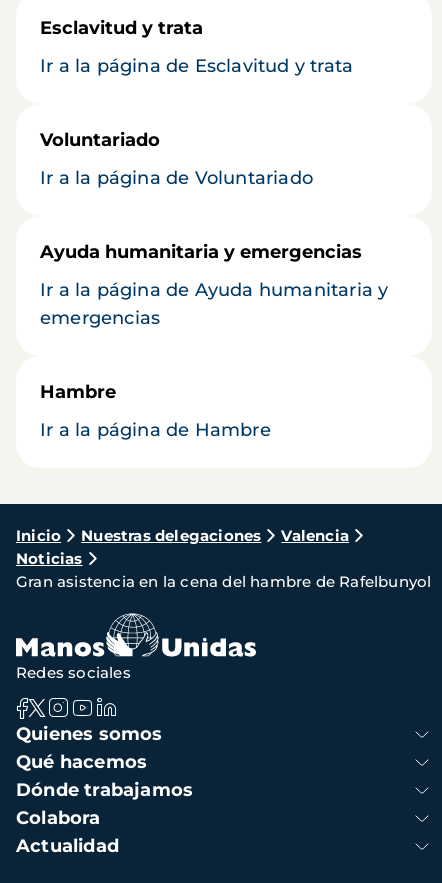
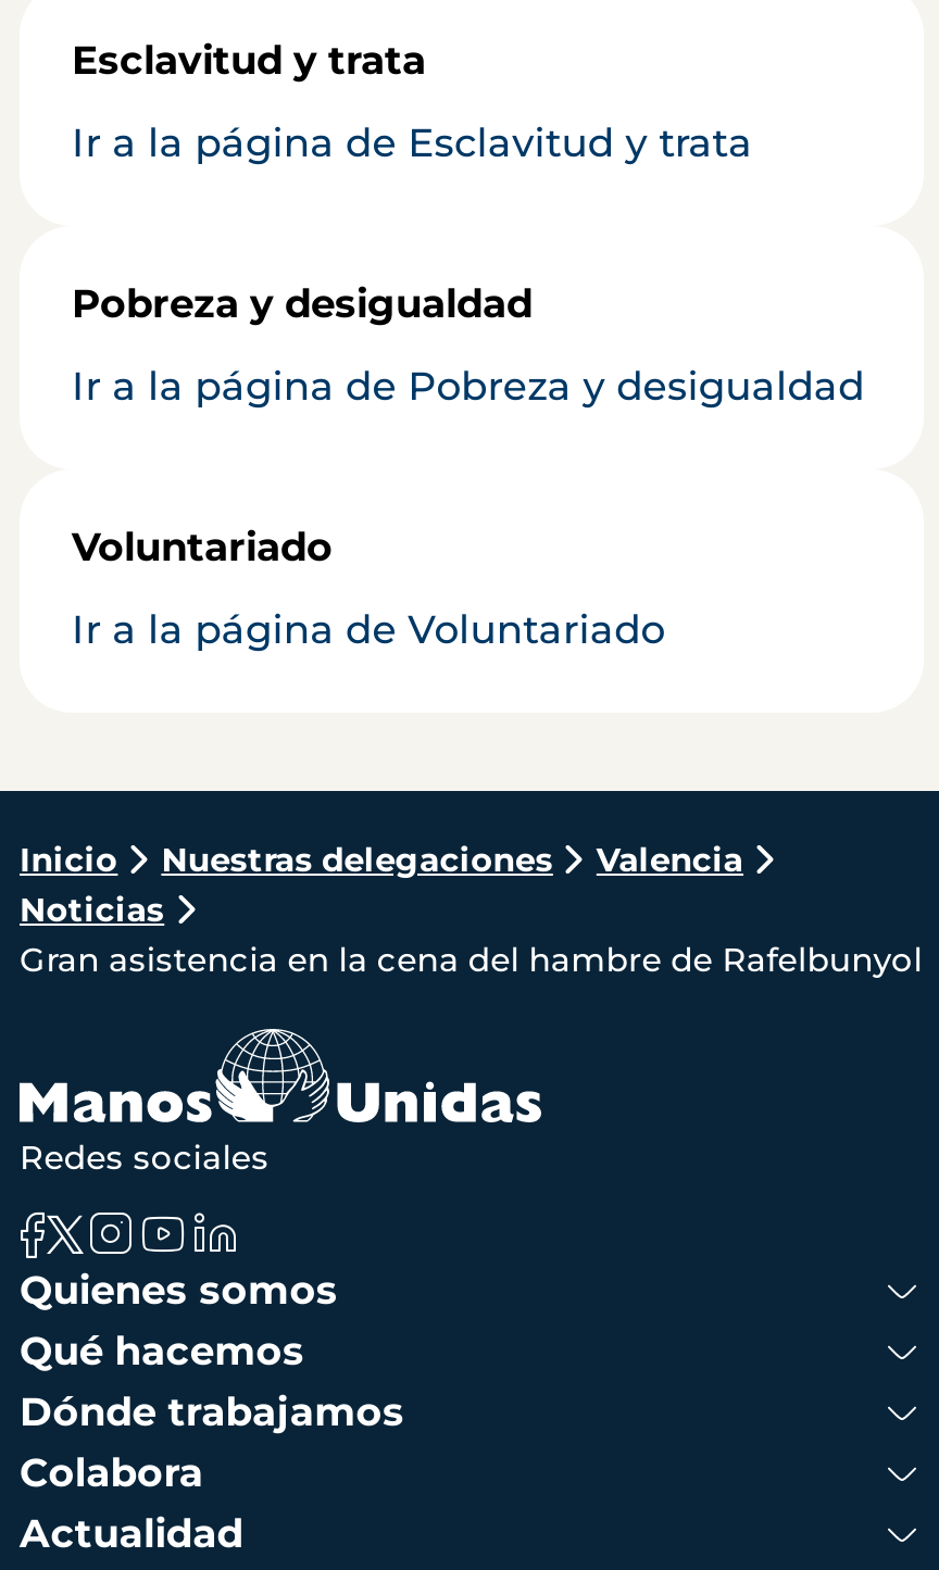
+ Pobreza y desigualdad
+ Ir a la página de Pobreza y desigualdad

moved down: Voluntariado | Ir a la página de Voluntariado

- Ayuda humanitaria y emergencias
- Ir a la página de Ayuda humanitaria y
- emergencias
- Hambre
- Ir a la página de Hambre
